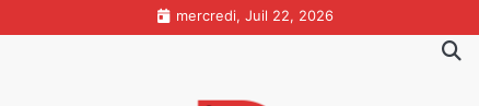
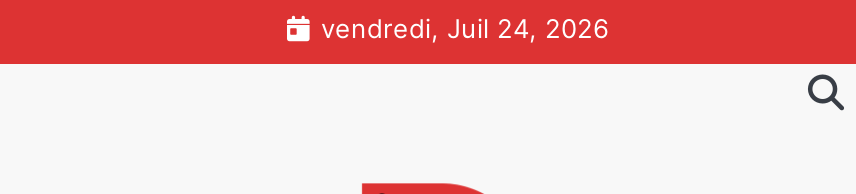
- mercredi, Juil 22, 2026
+ vendredi, Juil 24, 2026
